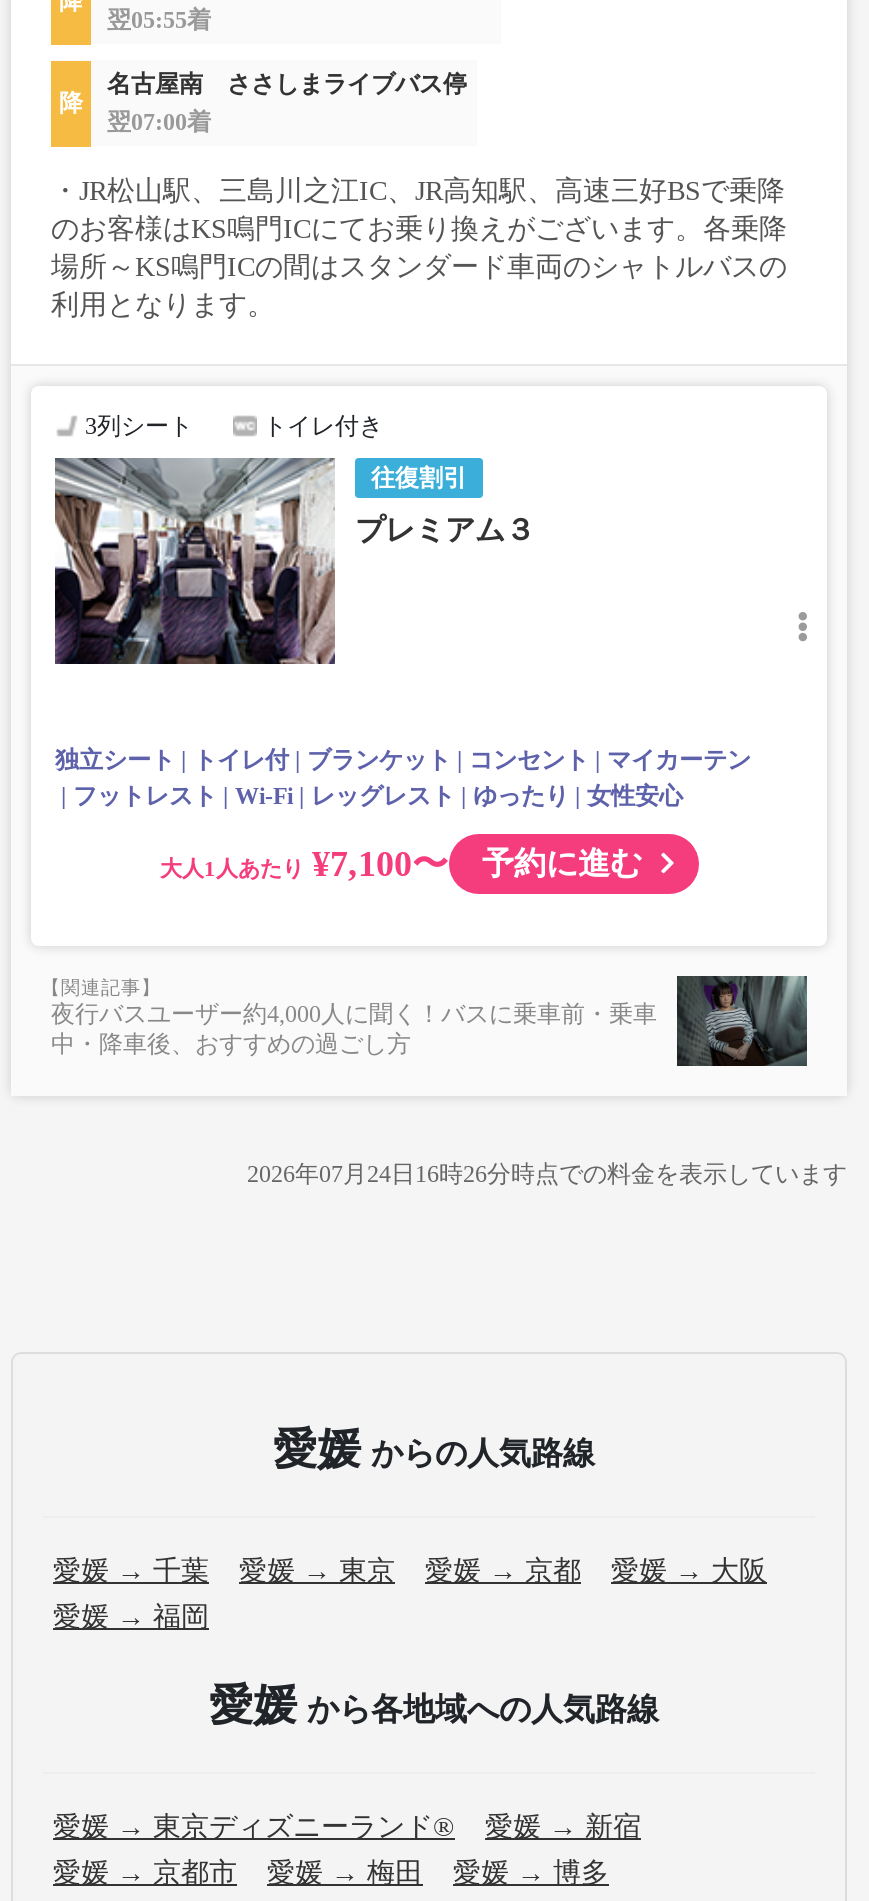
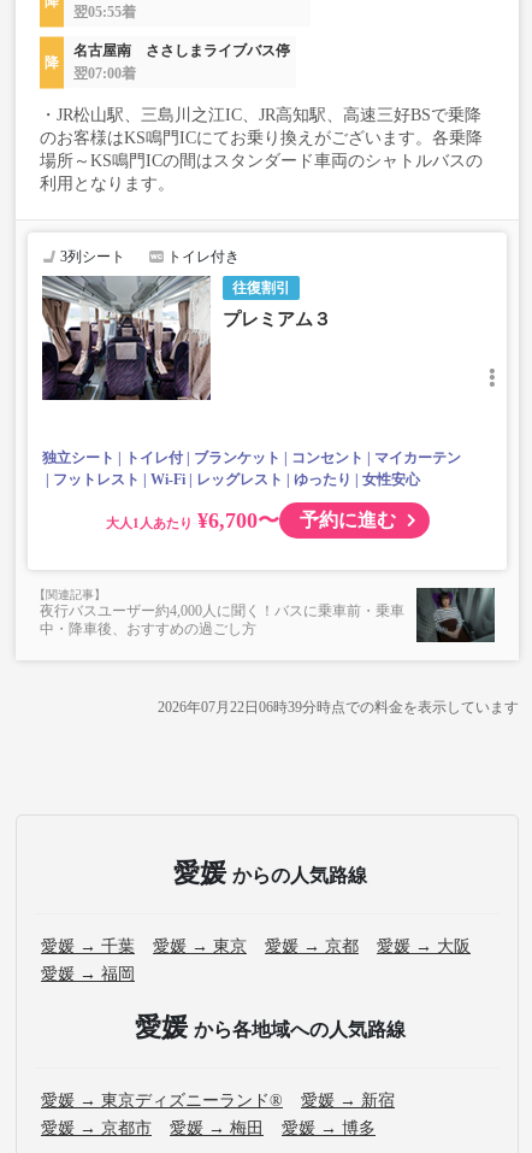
- ¥7,100〜 予約に進む
+ ¥6,700〜 予約に進む

- 2026年07月24日16時26分時点での料金を表示しています
+ 2026年07月22日06時39分時点での料金を表示しています
